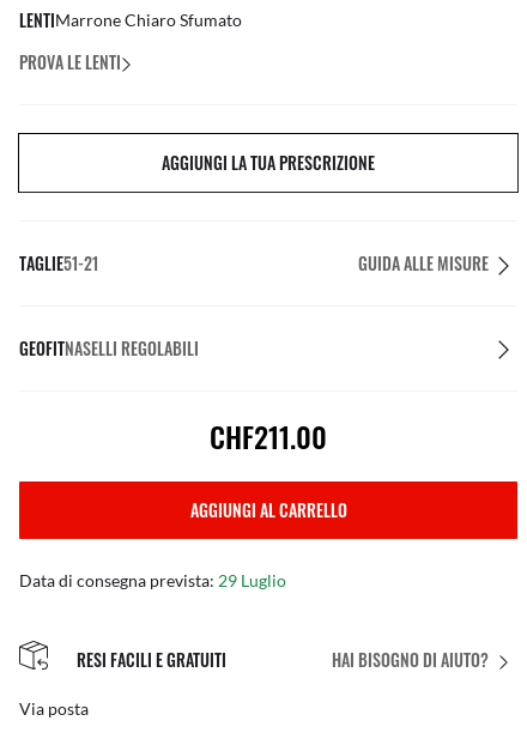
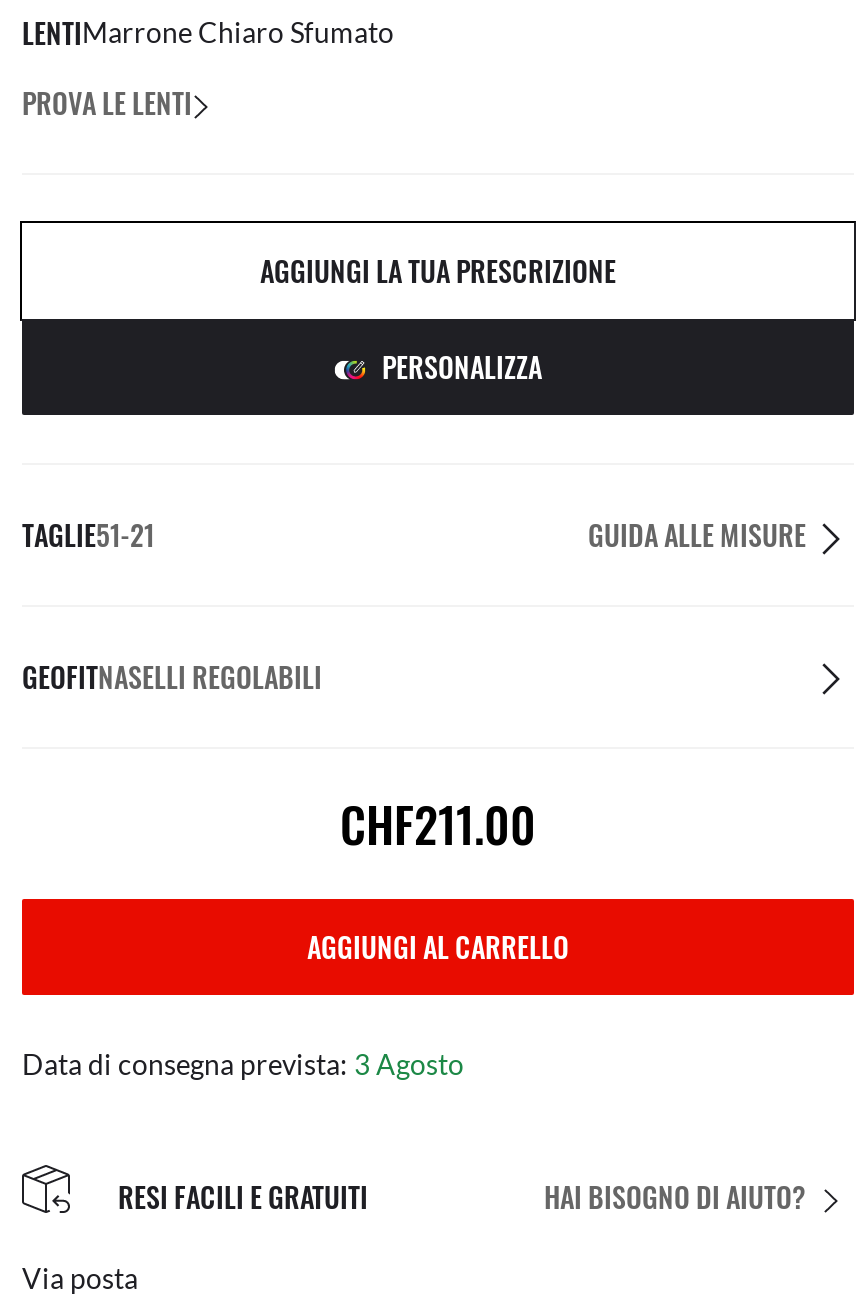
+ PERSONALIZZA

- Data di consegna prevista: 29 Luglio
+ Data di consegna prevista: 3 Agosto
